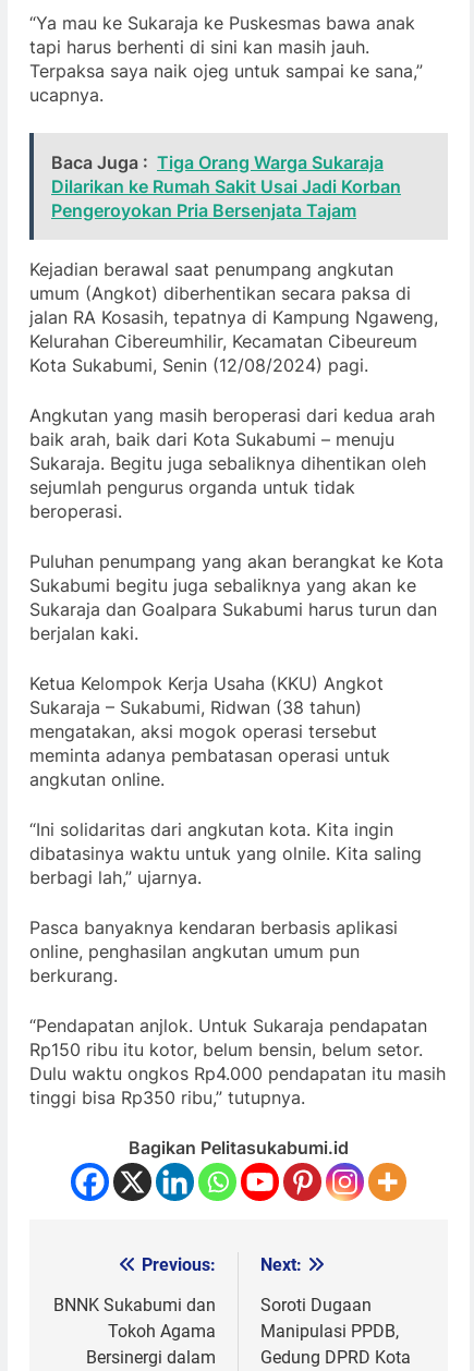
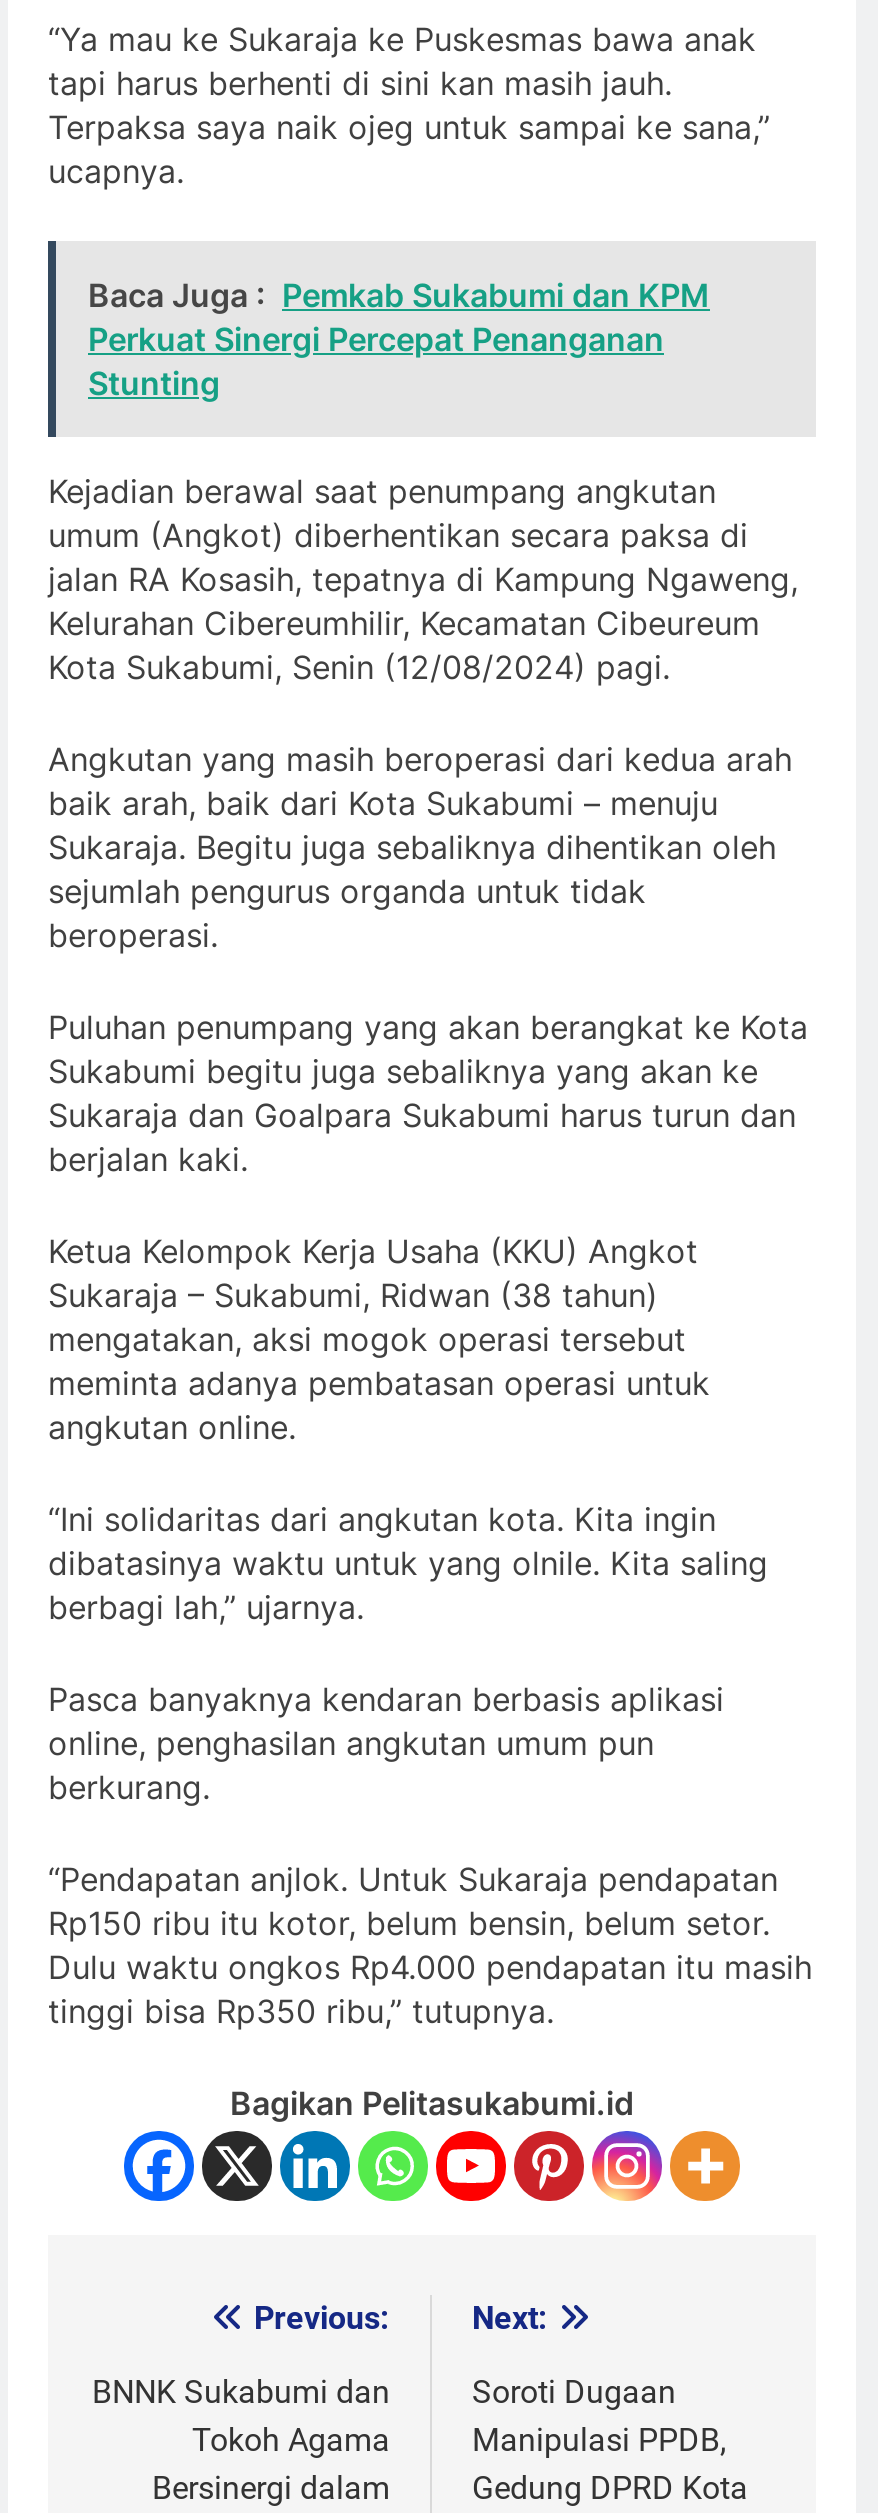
- Baca Juga : Tiga Orang Warga Sukaraja
- Dilarikan ke Rumah Sakit Usai Jadi Korban
- Pengeroyokan Pria Bersenjata Tajam
+ Baca Juga : Pemkab Sukabumi dan KPM
+ Perkuat Sinergi Percepat Penanganan
+ Stunting
